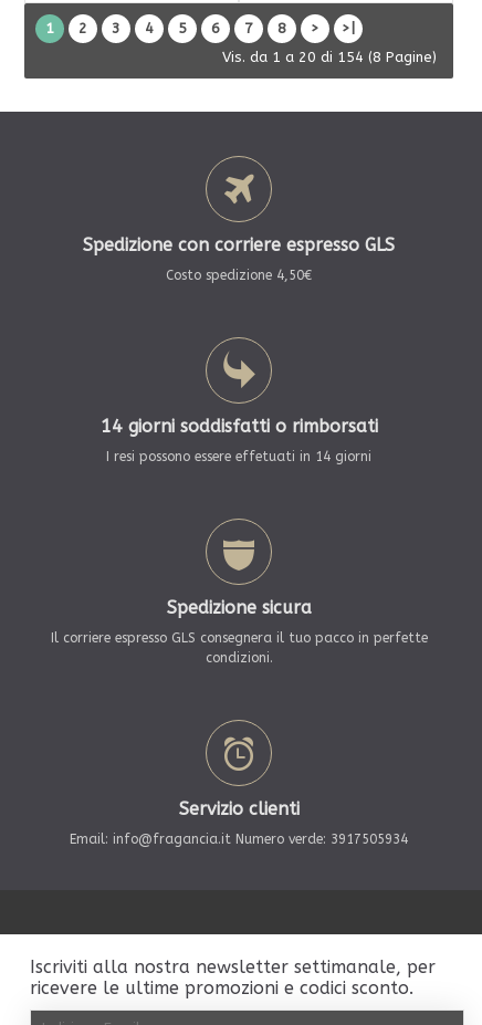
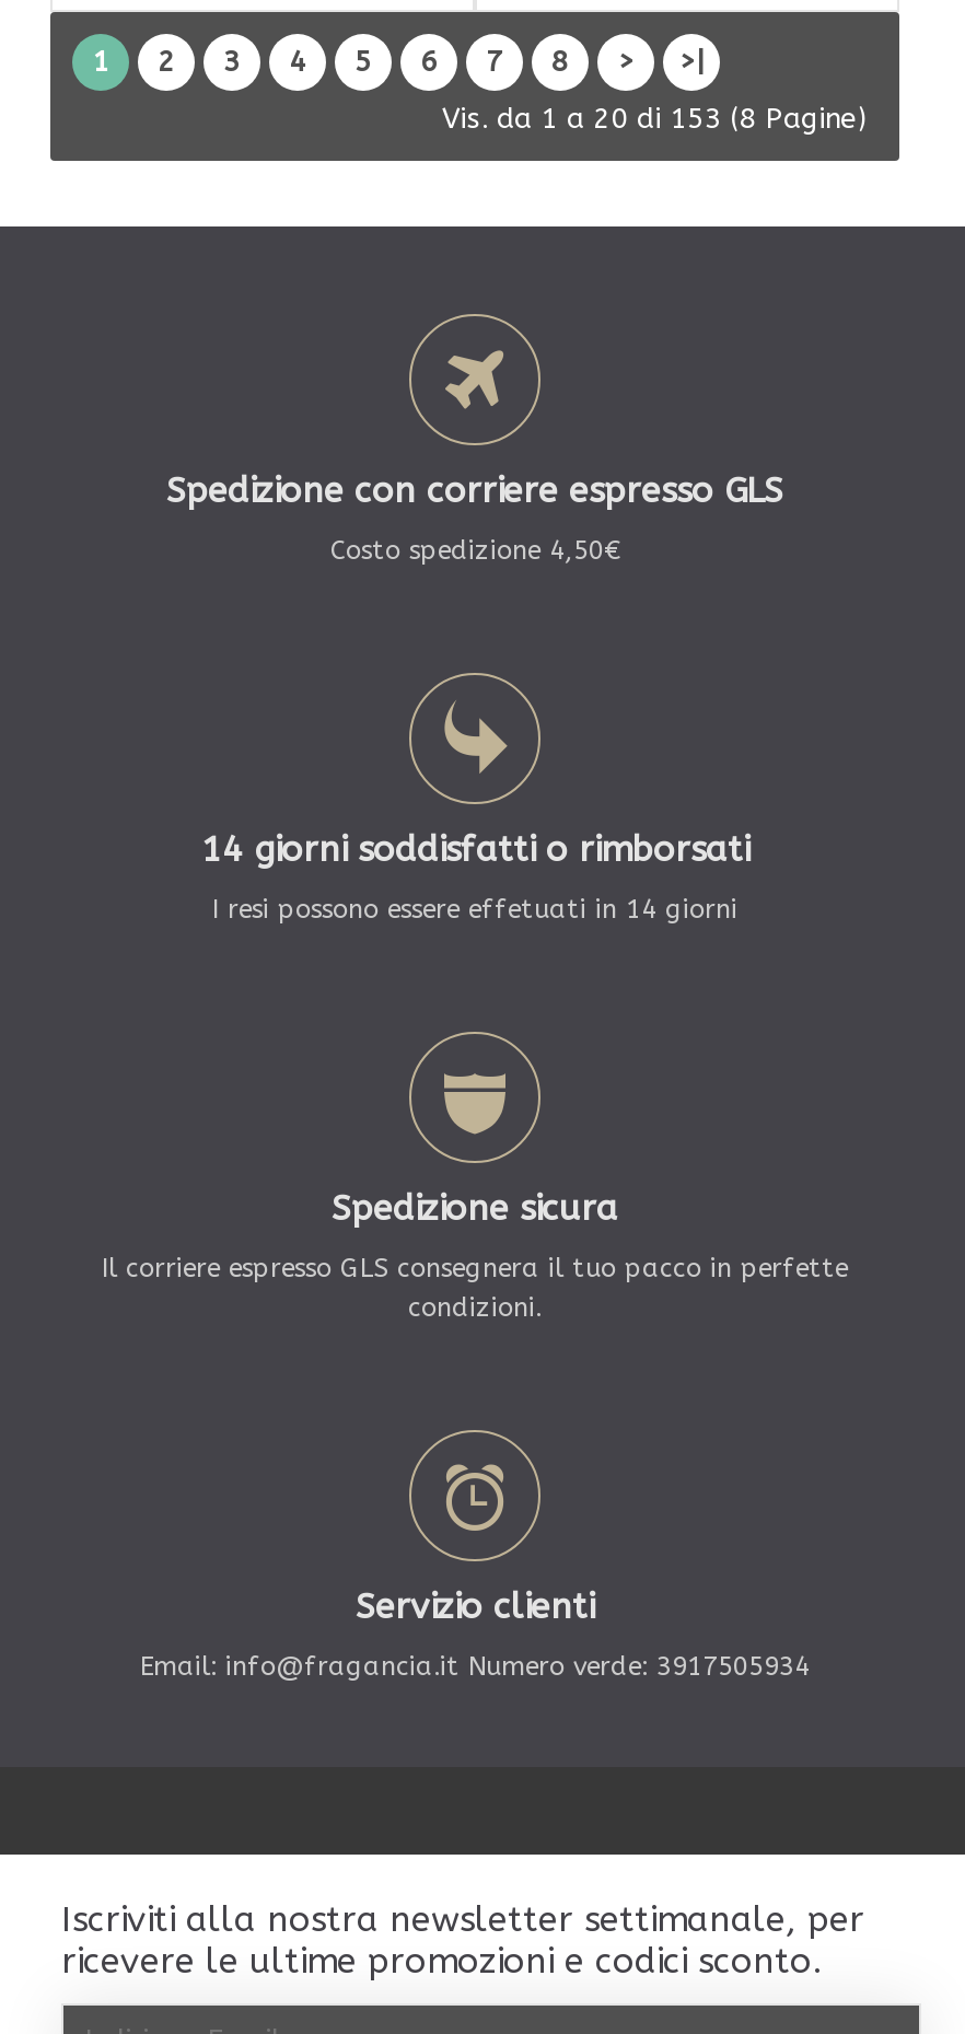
- Vis. da 1 a 20 di 154 (8 Pagine)
+ Vis. da 1 a 20 di 153 (8 Pagine)
